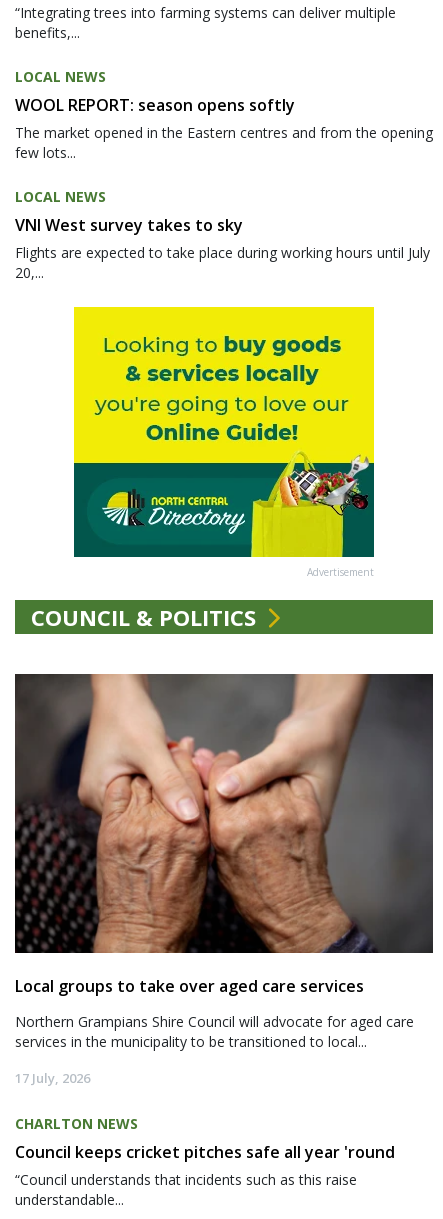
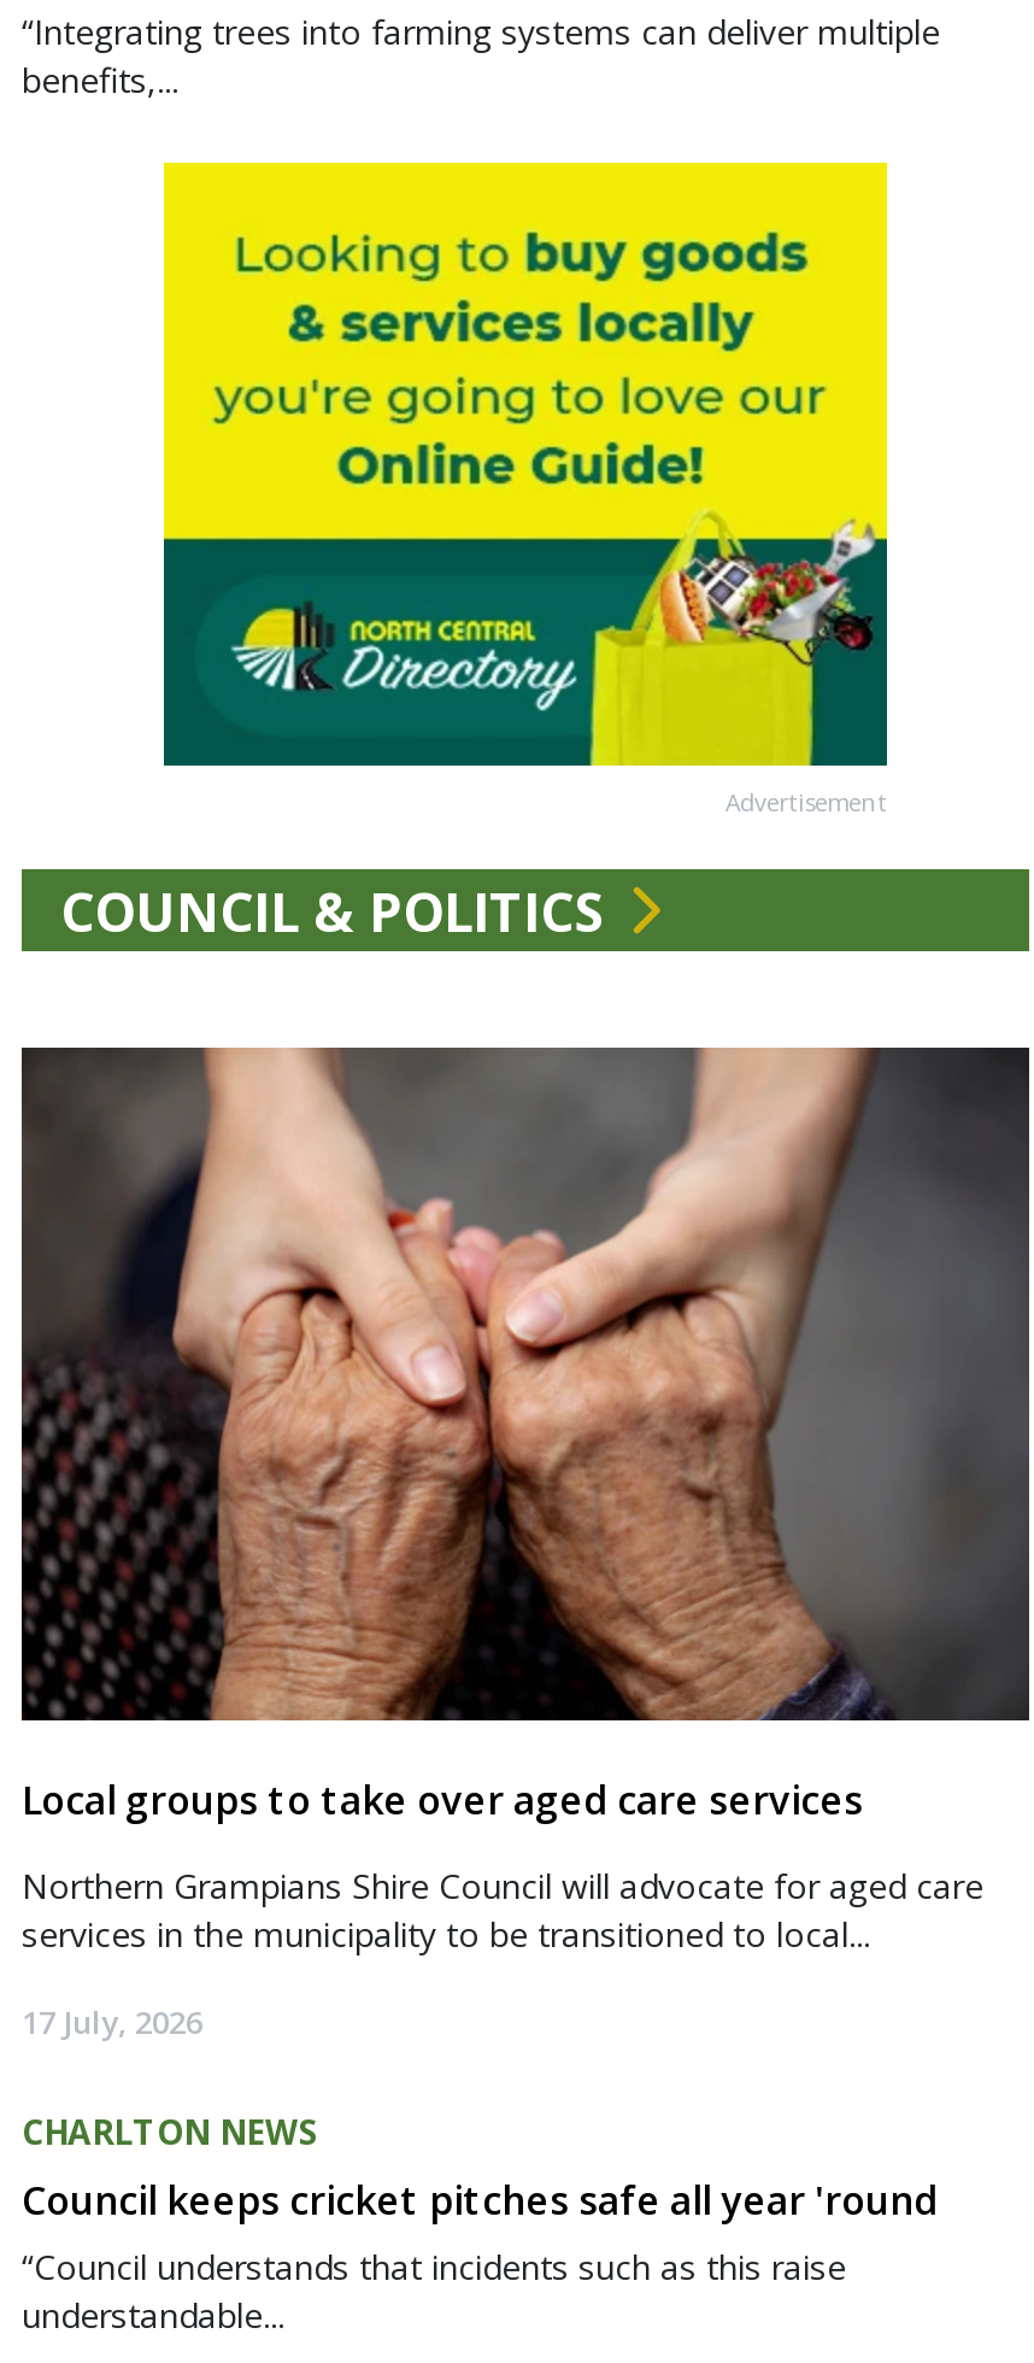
- LOCAL NEWS
- WOOL REPORT: season opens softly
- The market opened in the Eastern centres and from the opening
- few lots...
- LOCAL NEWS
- VNI West survey takes to sky
- Flights are expected to take place during working hours until July
- 20,...
